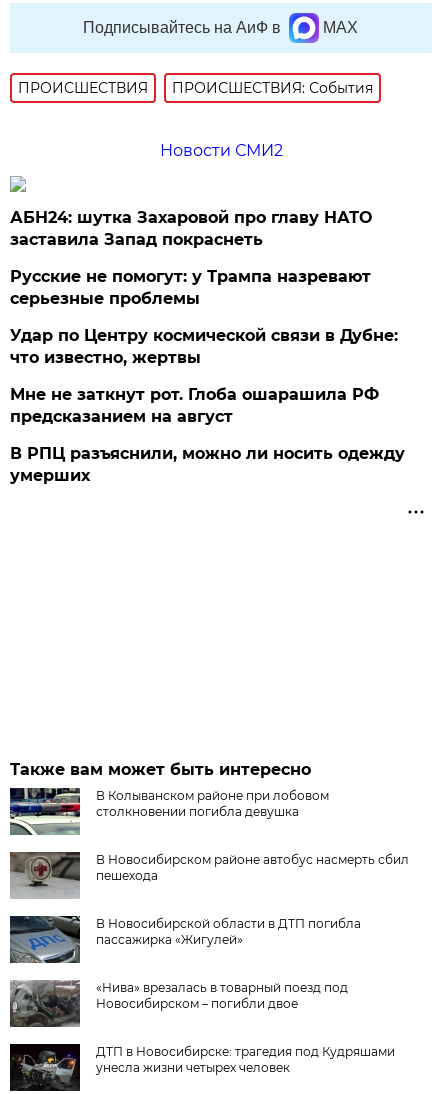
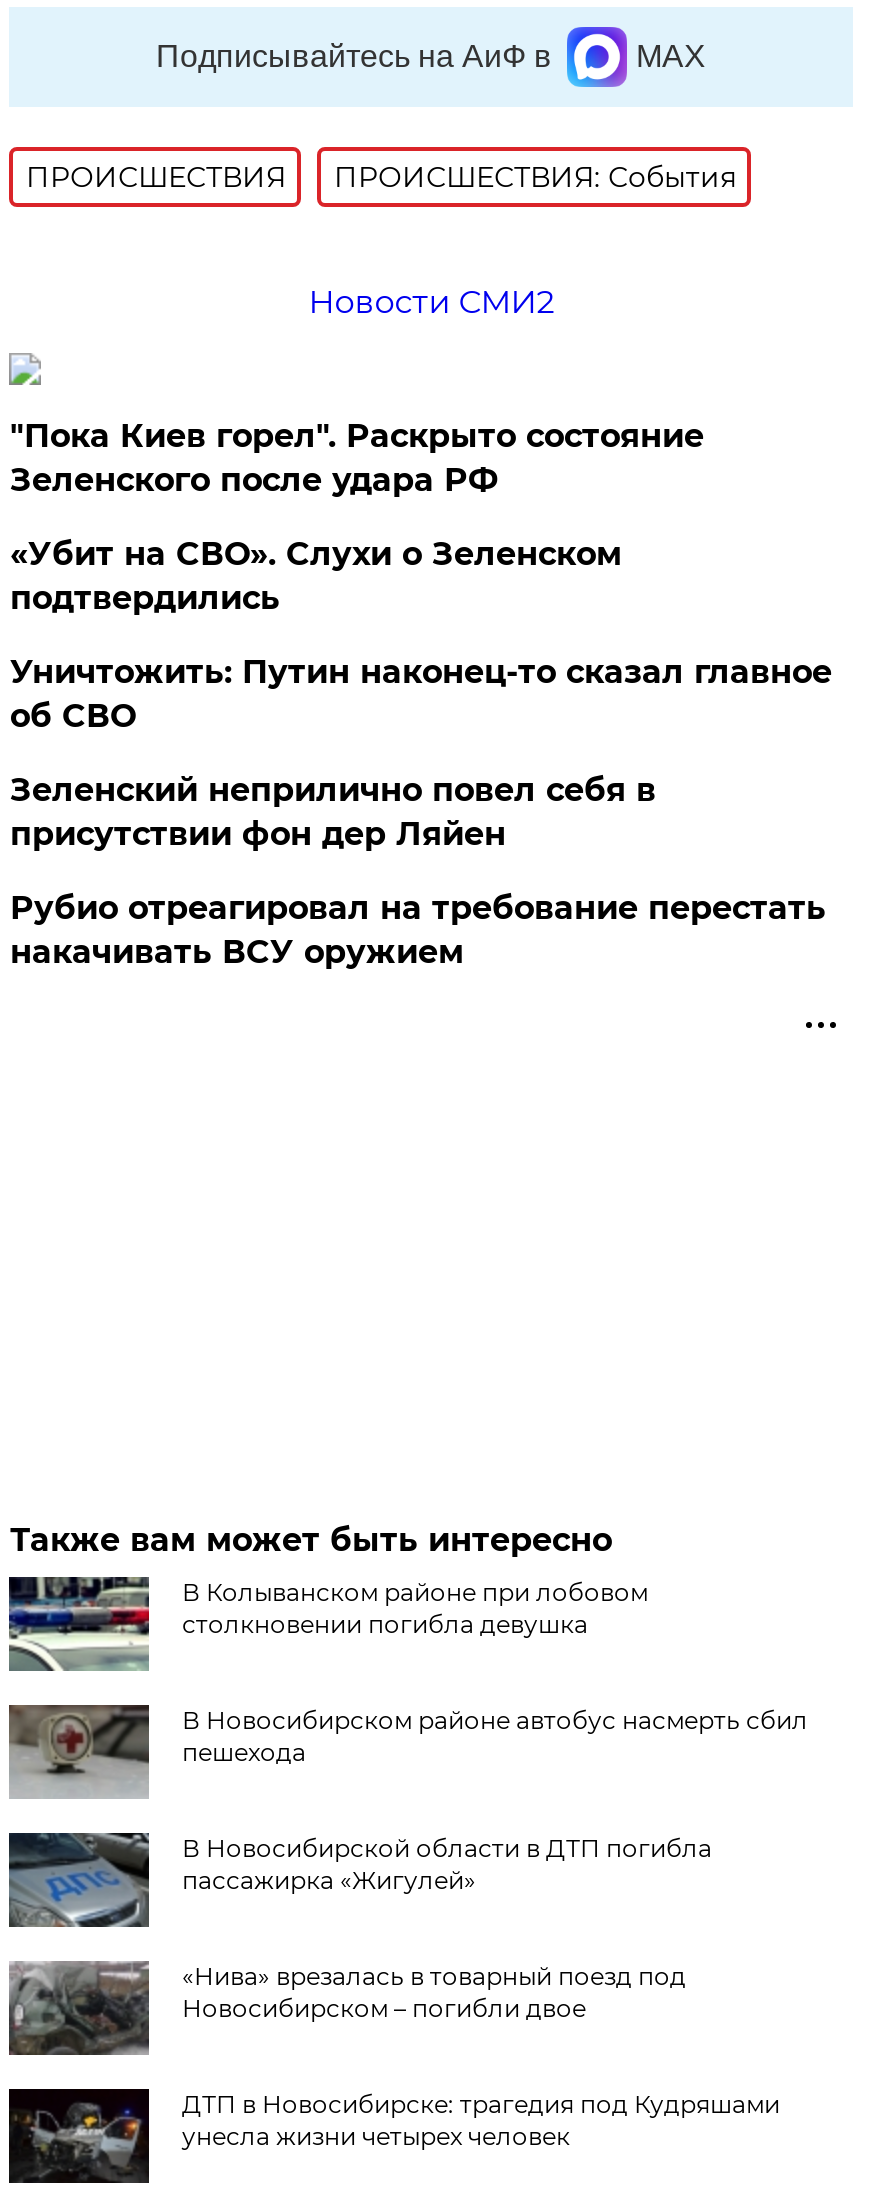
- АБН24: шутка Захаровой про главу НАТО
- заставила Запад покраснеть
+ "Пока Киев горел". Раскрыто состояние
+ Зеленского после удара РФ

- Русские не помогут: у Трампа назревают
- серьезные проблемы
+ «Убит на СВО». Слухи о Зеленском
+ подтвердились

- Удар по Центру космической связи в Дубне:
- что известно, жертвы
+ Уничтожить: Путин наконец-то сказал главное
+ об СВО

- Мне не заткнут рот. Глоба ошарашила РФ
- предсказанием на август
+ Зеленский неприлично повел cебя в
+ присутствии фон дер Ляйен

- В РПЦ разъяснили, можно ли носить одежду
- умерших
+ Рубио отреагировал на требование перестать
+ накачивать ВСУ оружием
